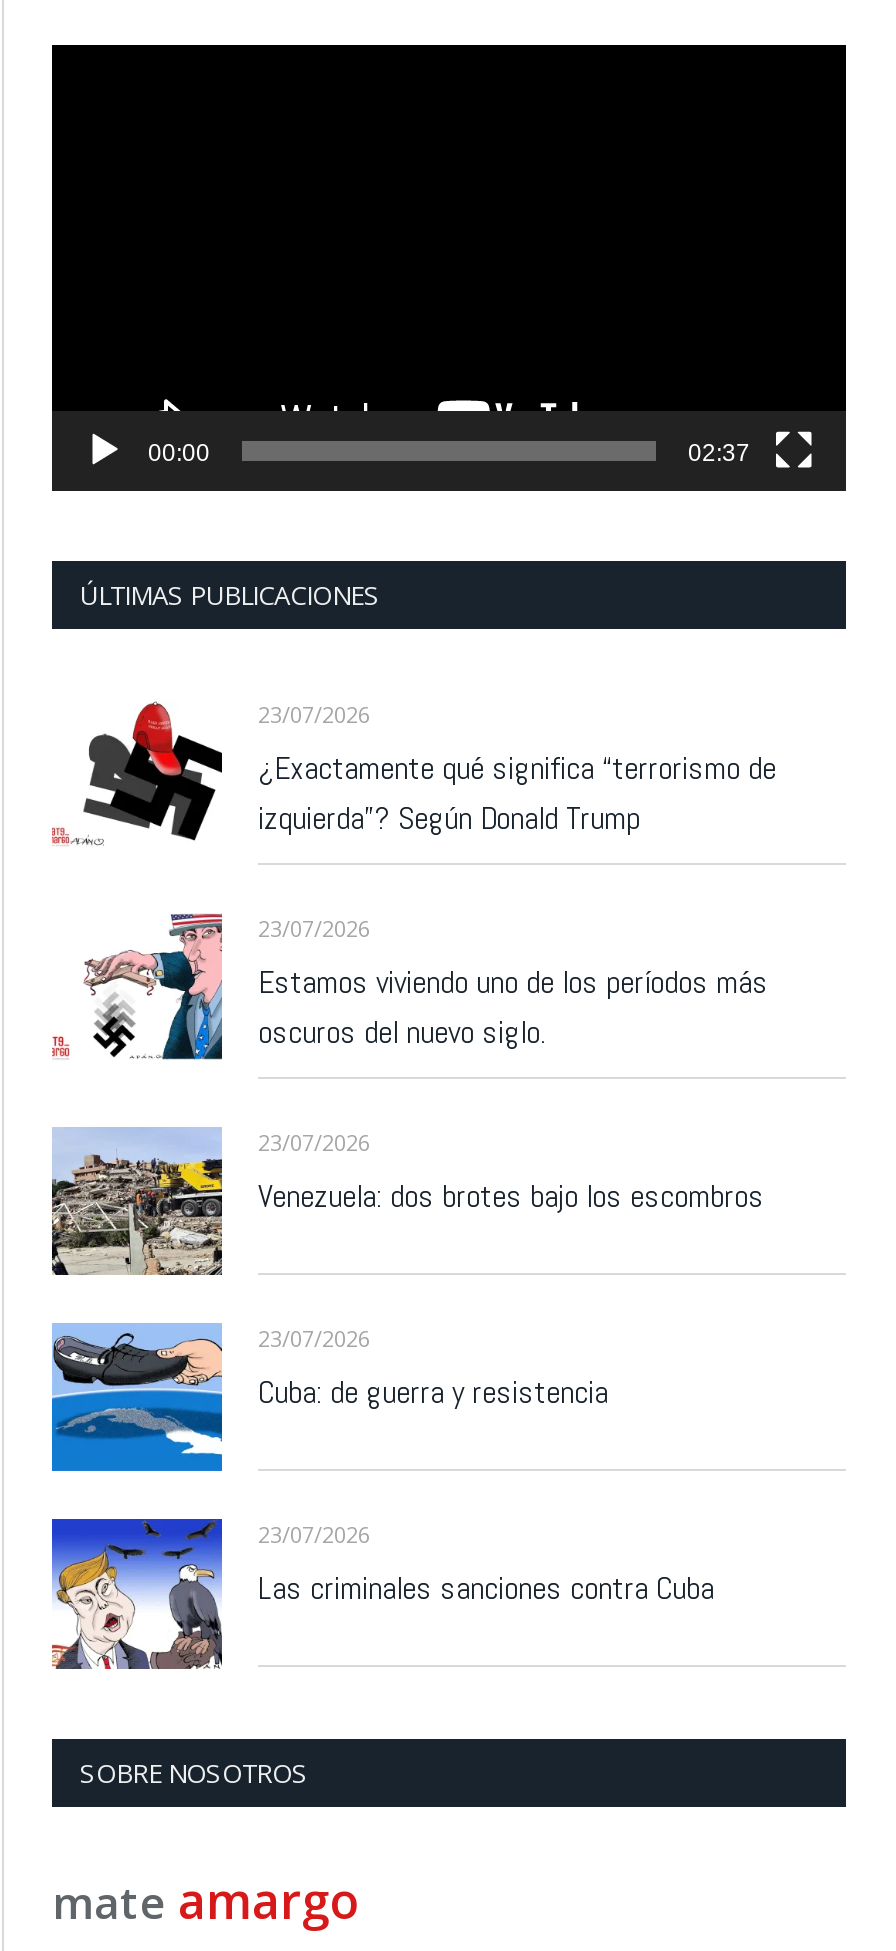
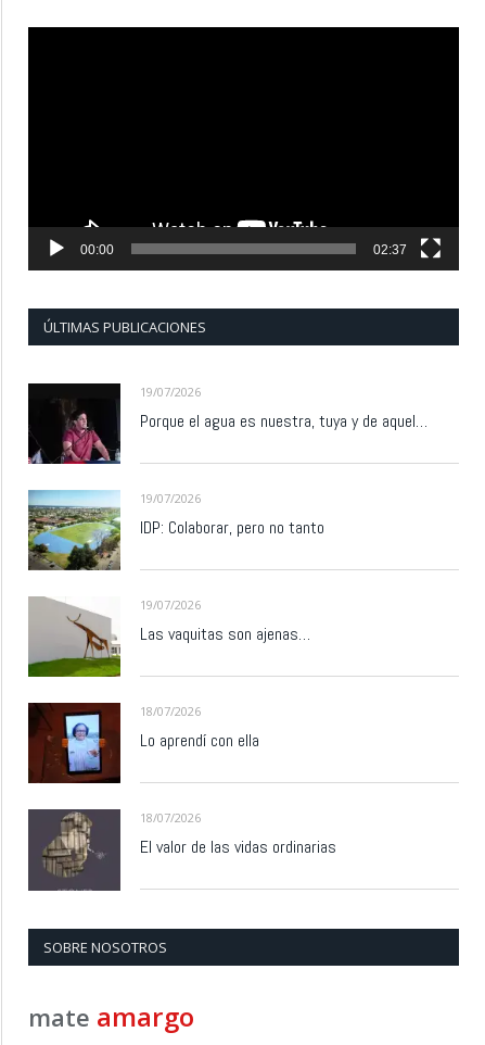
- [image]
- 23/07/2026
- ¿Exactamente qué significa “terrorismo de
- izquierda”? Según Donald Trump
+ [image]
+ 19/07/2026
+ Porque el agua es nuestra, tuya y de aquel…

- [image]
- 23/07/2026
- Estamos viviendo uno de los períodos más
- oscuros del nuevo siglo.
+ [image]
+ 19/07/2026
+ IDP: Colaborar, pero no tanto

- [image]
- 23/07/2026
- Venezuela: dos brotes bajo los escombros
+ [image]
+ 19/07/2026
+ Las vaquitas son ajenas…

- [image]
- 23/07/2026
- Cuba: de guerra y resistencia
+ [image]
+ 18/07/2026
+ Lo aprendí con ella

- [image]
- 23/07/2026
- Las criminales sanciones contra Cuba
+ [image]
+ 18/07/2026
+ El valor de las vidas ordinarias
